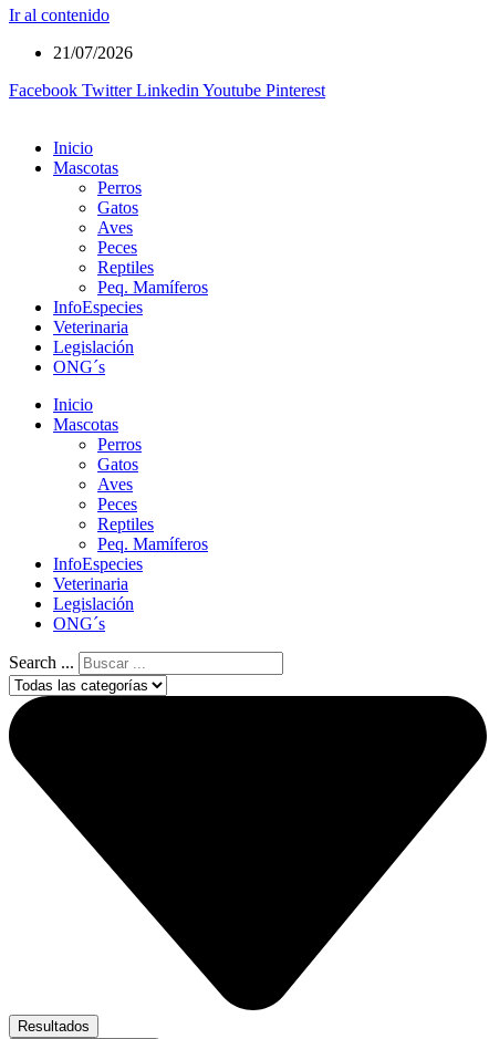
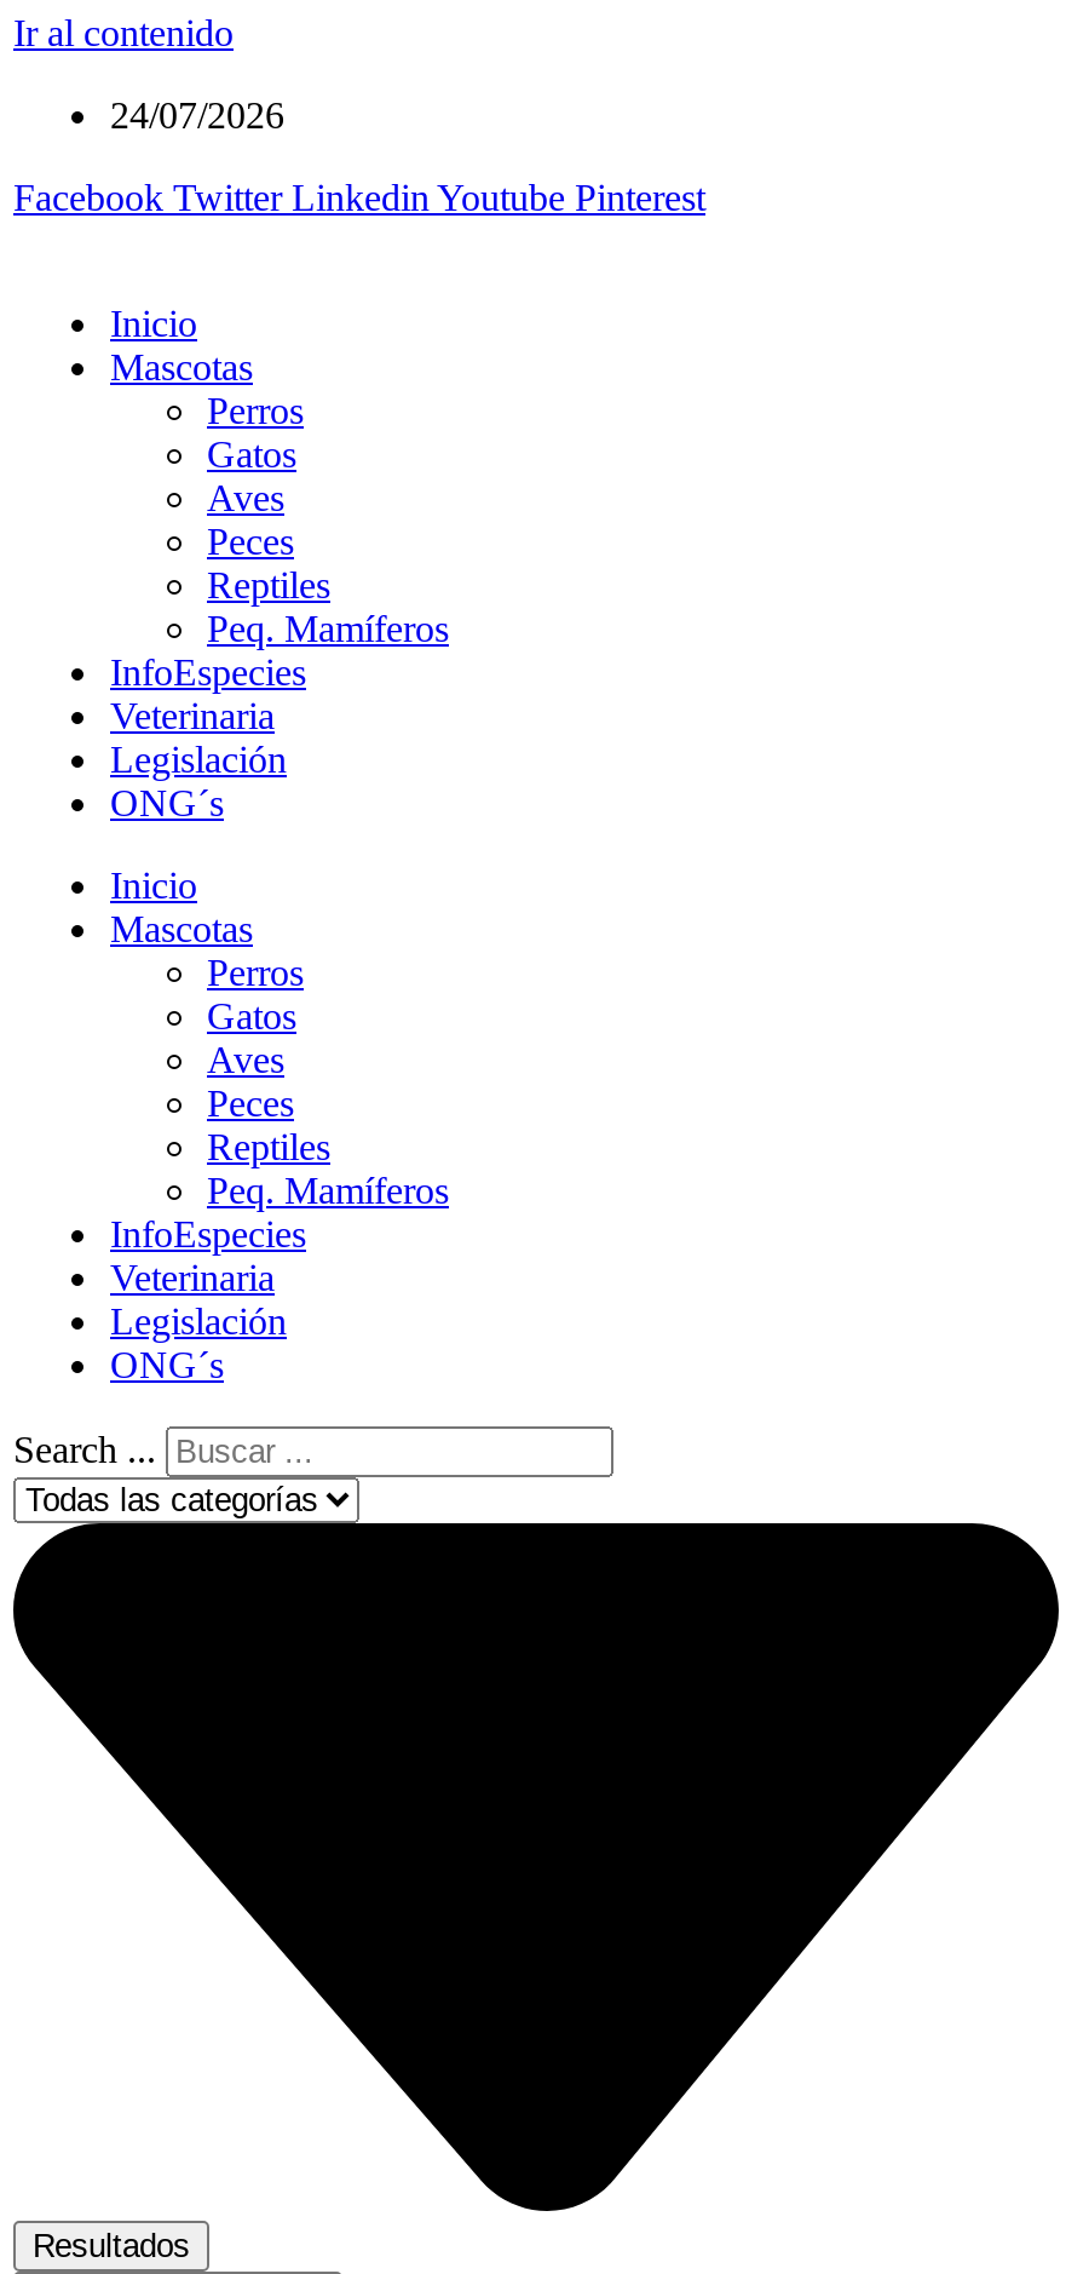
- 21/07/2026
+ 24/07/2026
